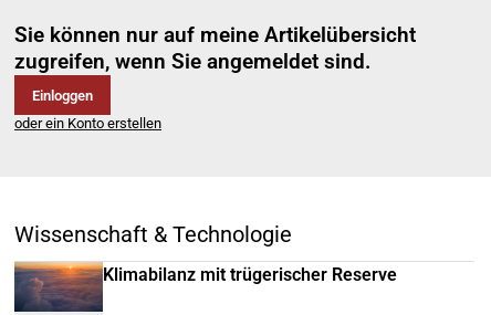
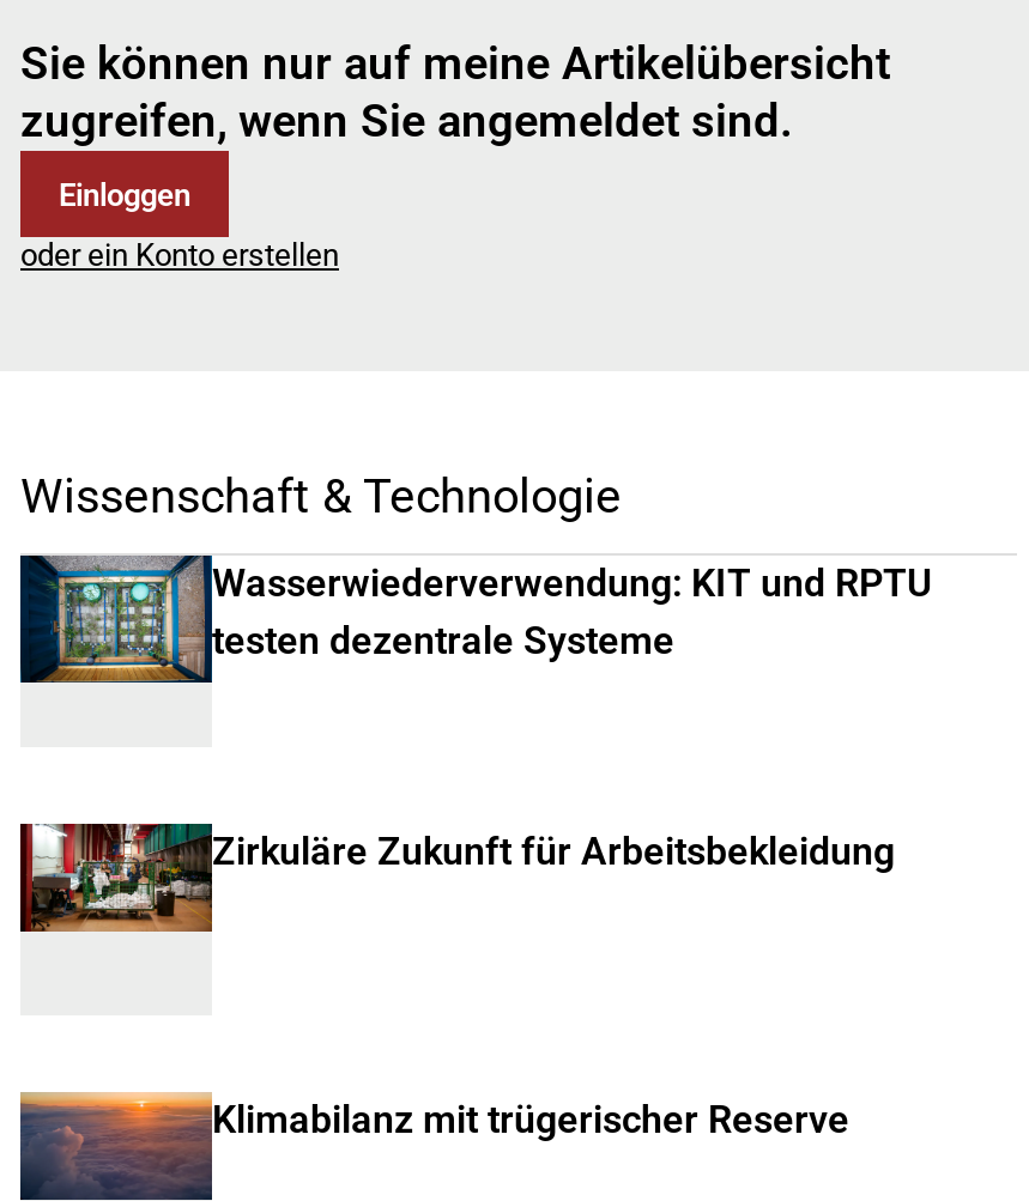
+ [image]
+ Wasserwiederverwendung: KIT und RPTU
+ testen dezentrale Systeme

+ [image]
+ Zirkuläre Zukunft für Arbeitsbekleidung
